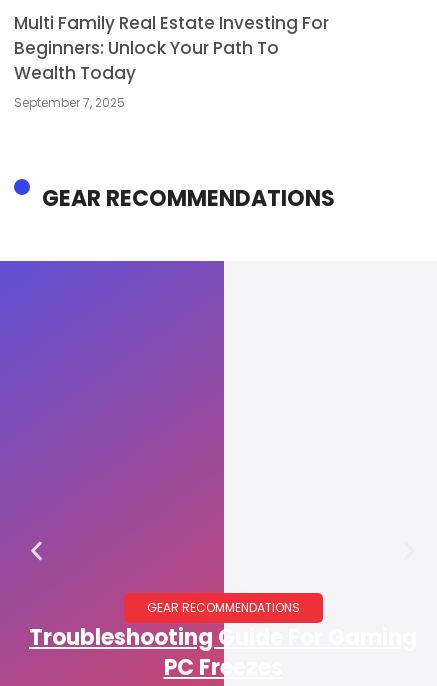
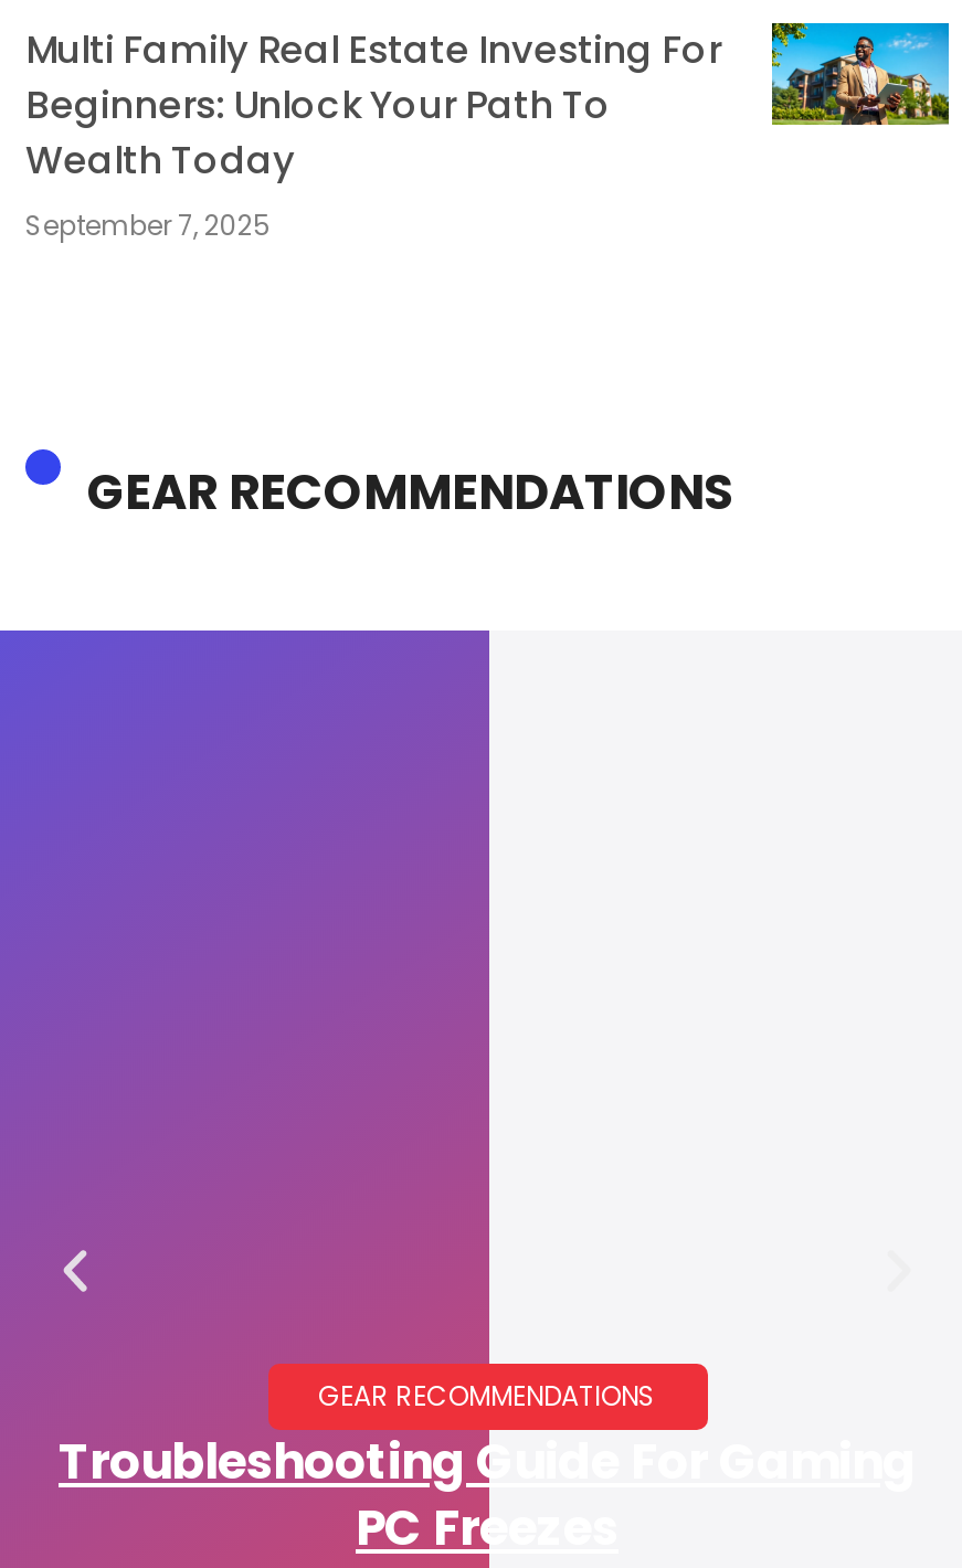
+ [image]
